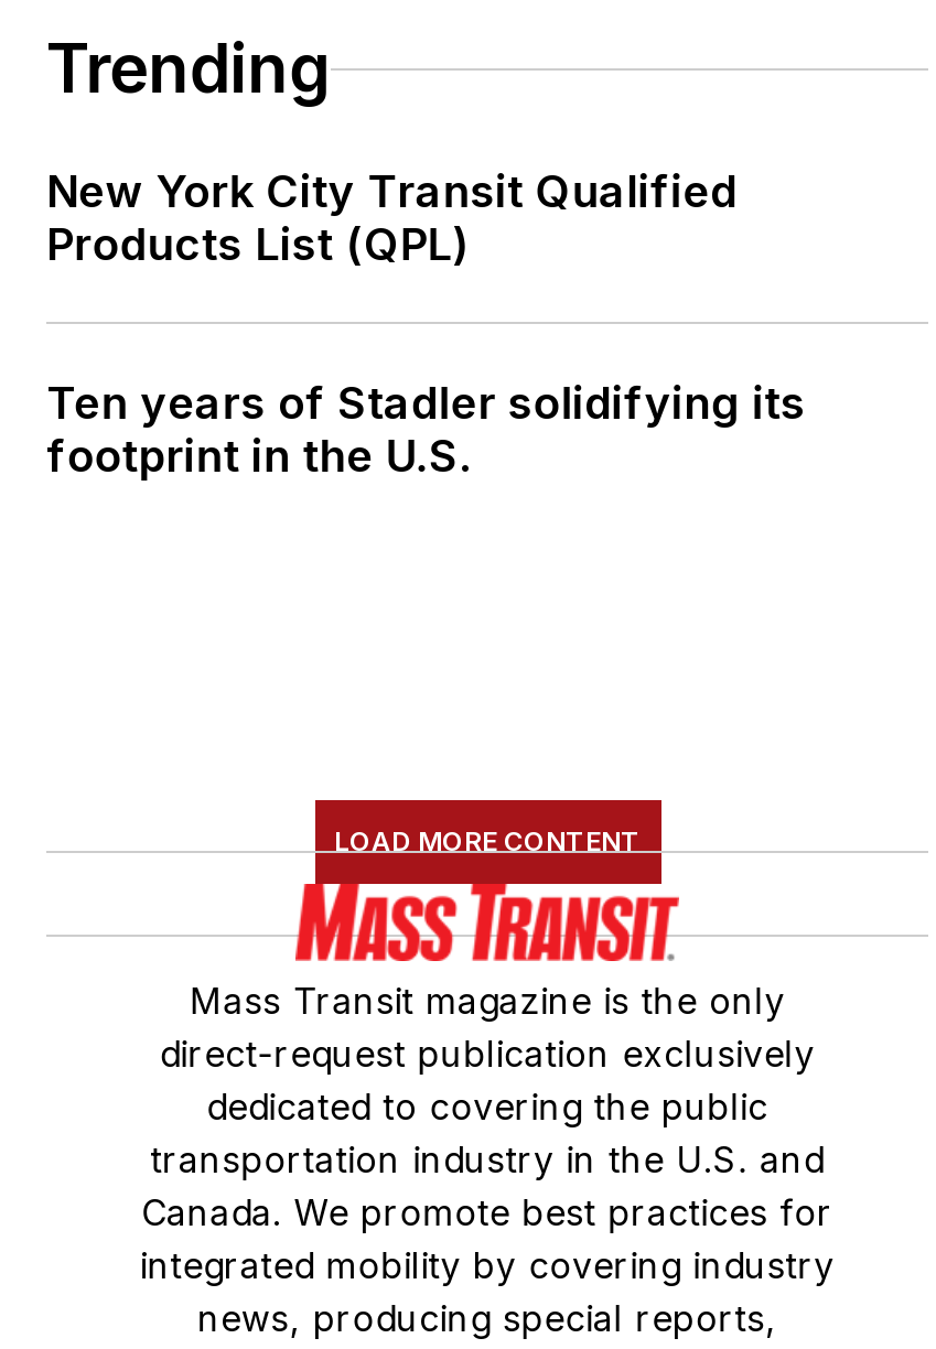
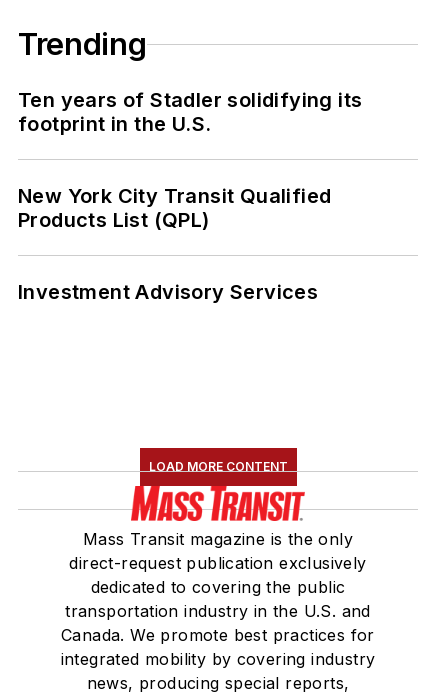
moved down: New York City Transit Qualified | Products List (QPL)

moved up: Ten years of Stadler solidifying its | footprint in the U.S.

+ Investment Advisory Services
